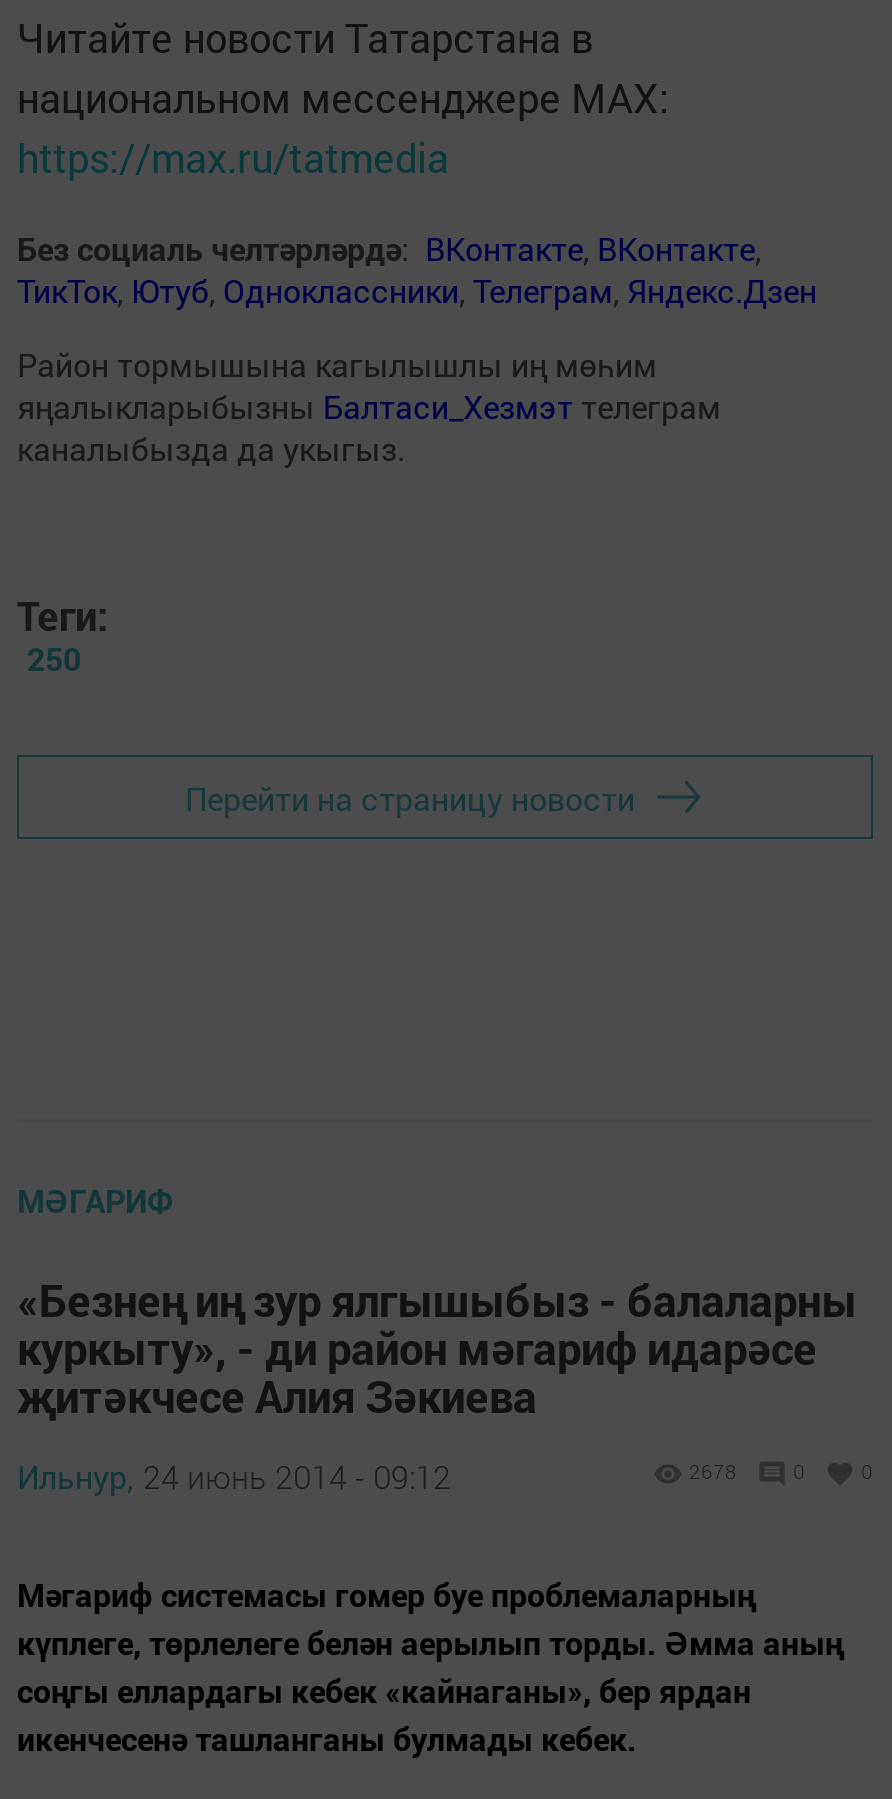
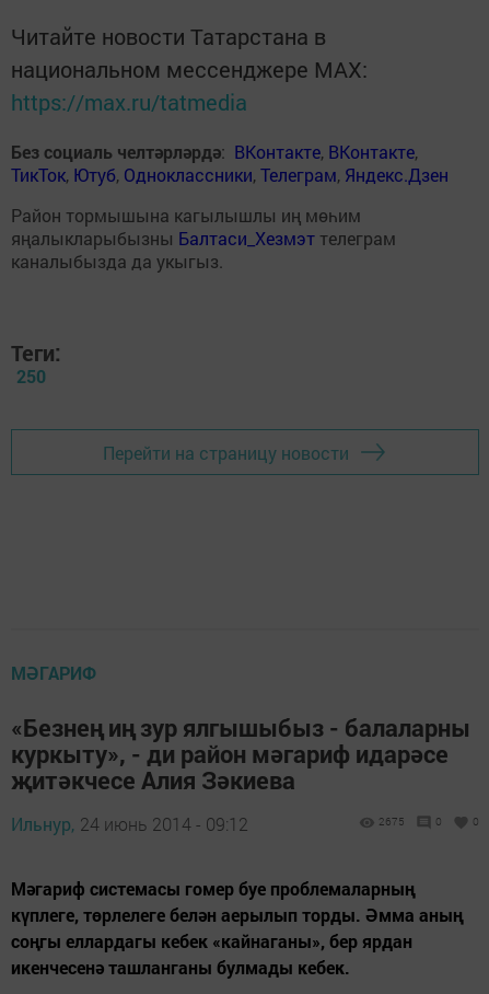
- 2678
+ 2675
